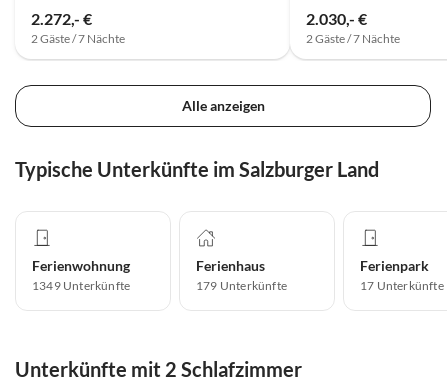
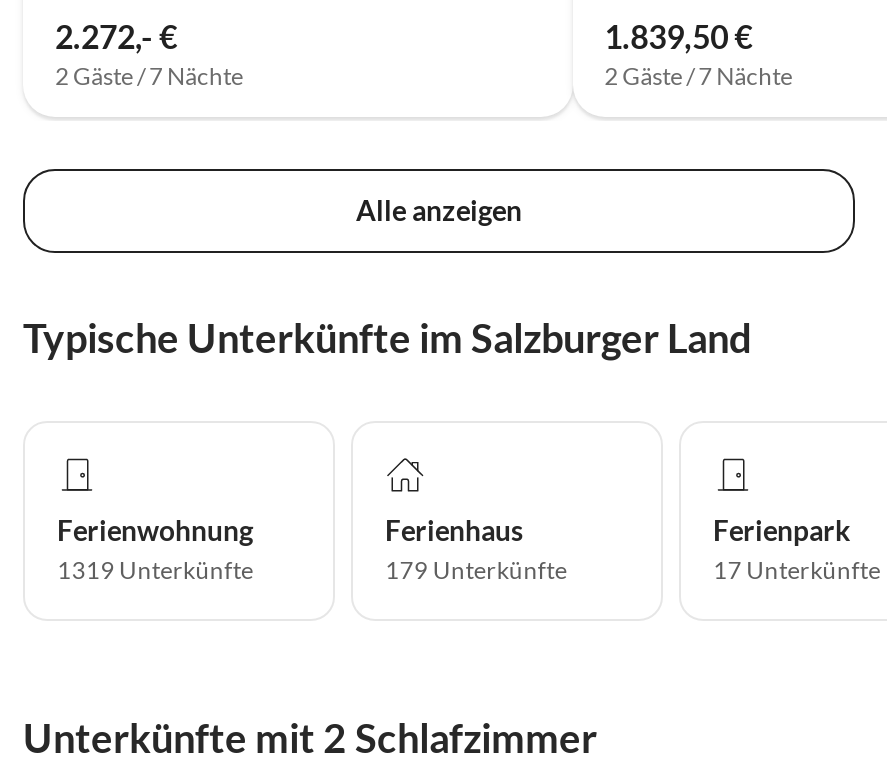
- 2.030,- €
+ 1.839,50 €

- 1349 Unterkünfte
+ 1319 Unterkünfte
